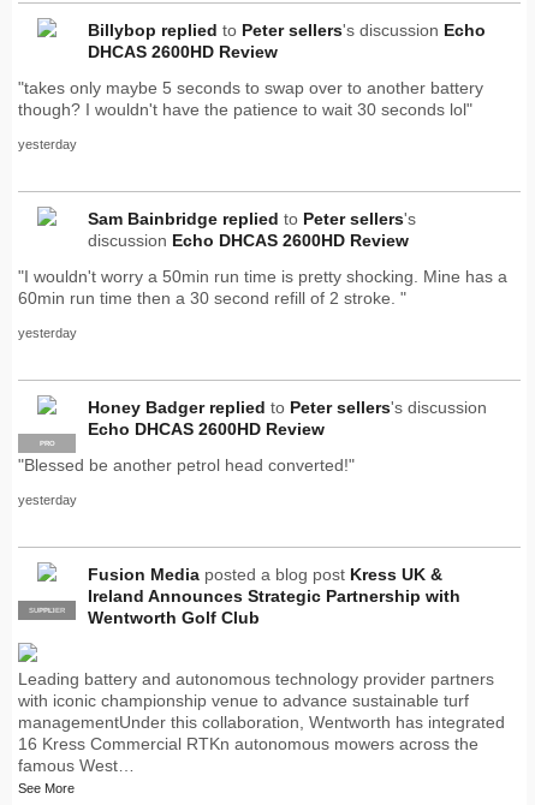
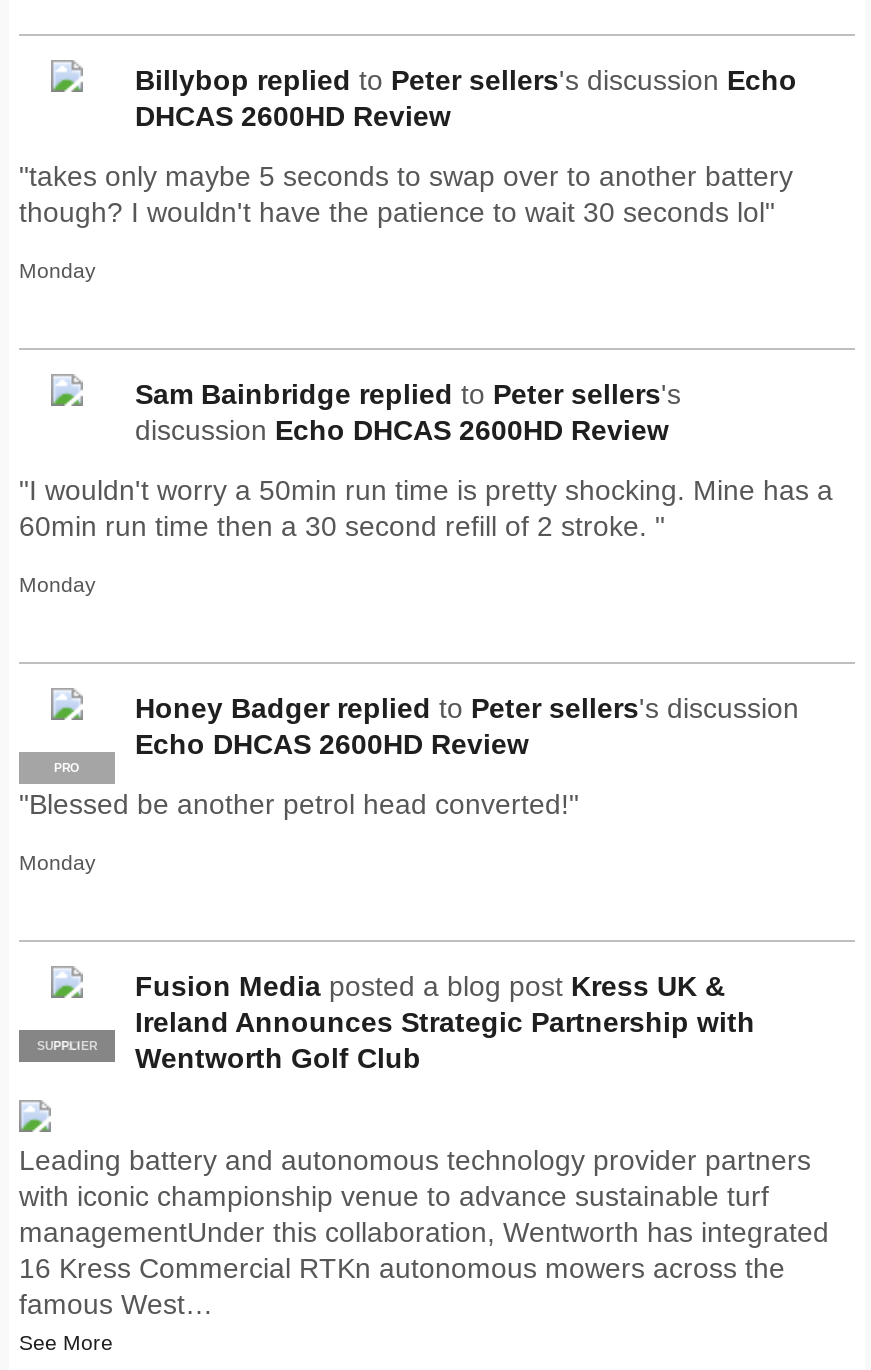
- yesterday
+ Monday

- yesterday
+ Monday

- yesterday
+ Monday
